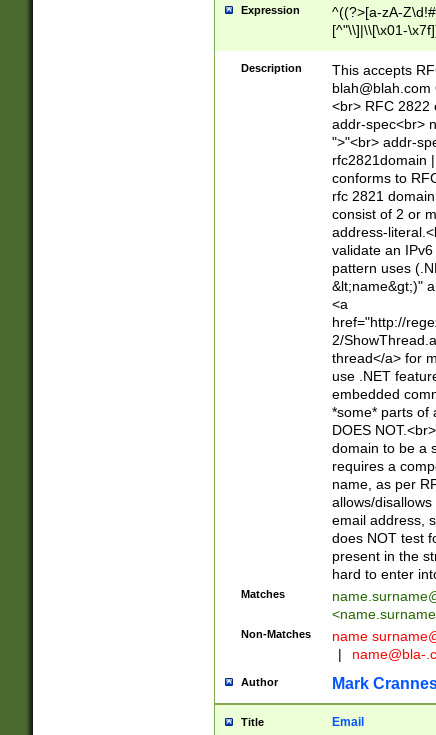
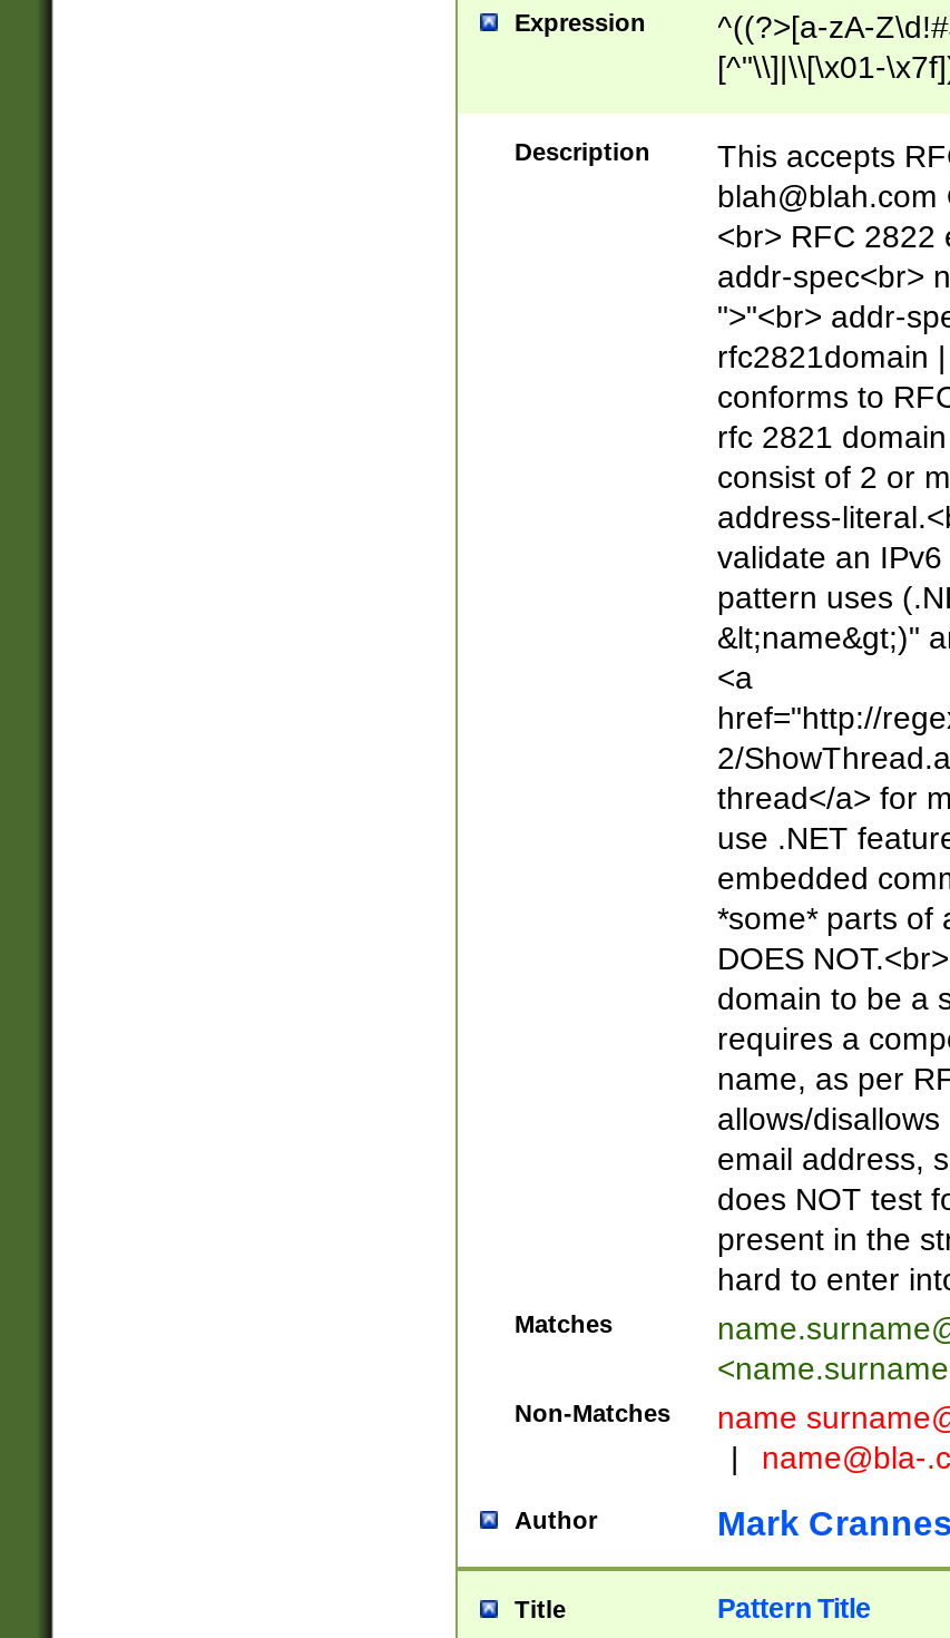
- Email
+ Pattern Title
